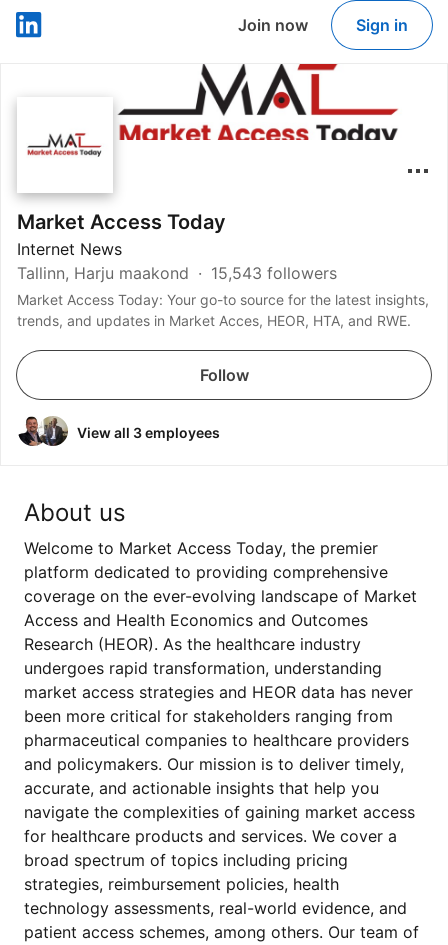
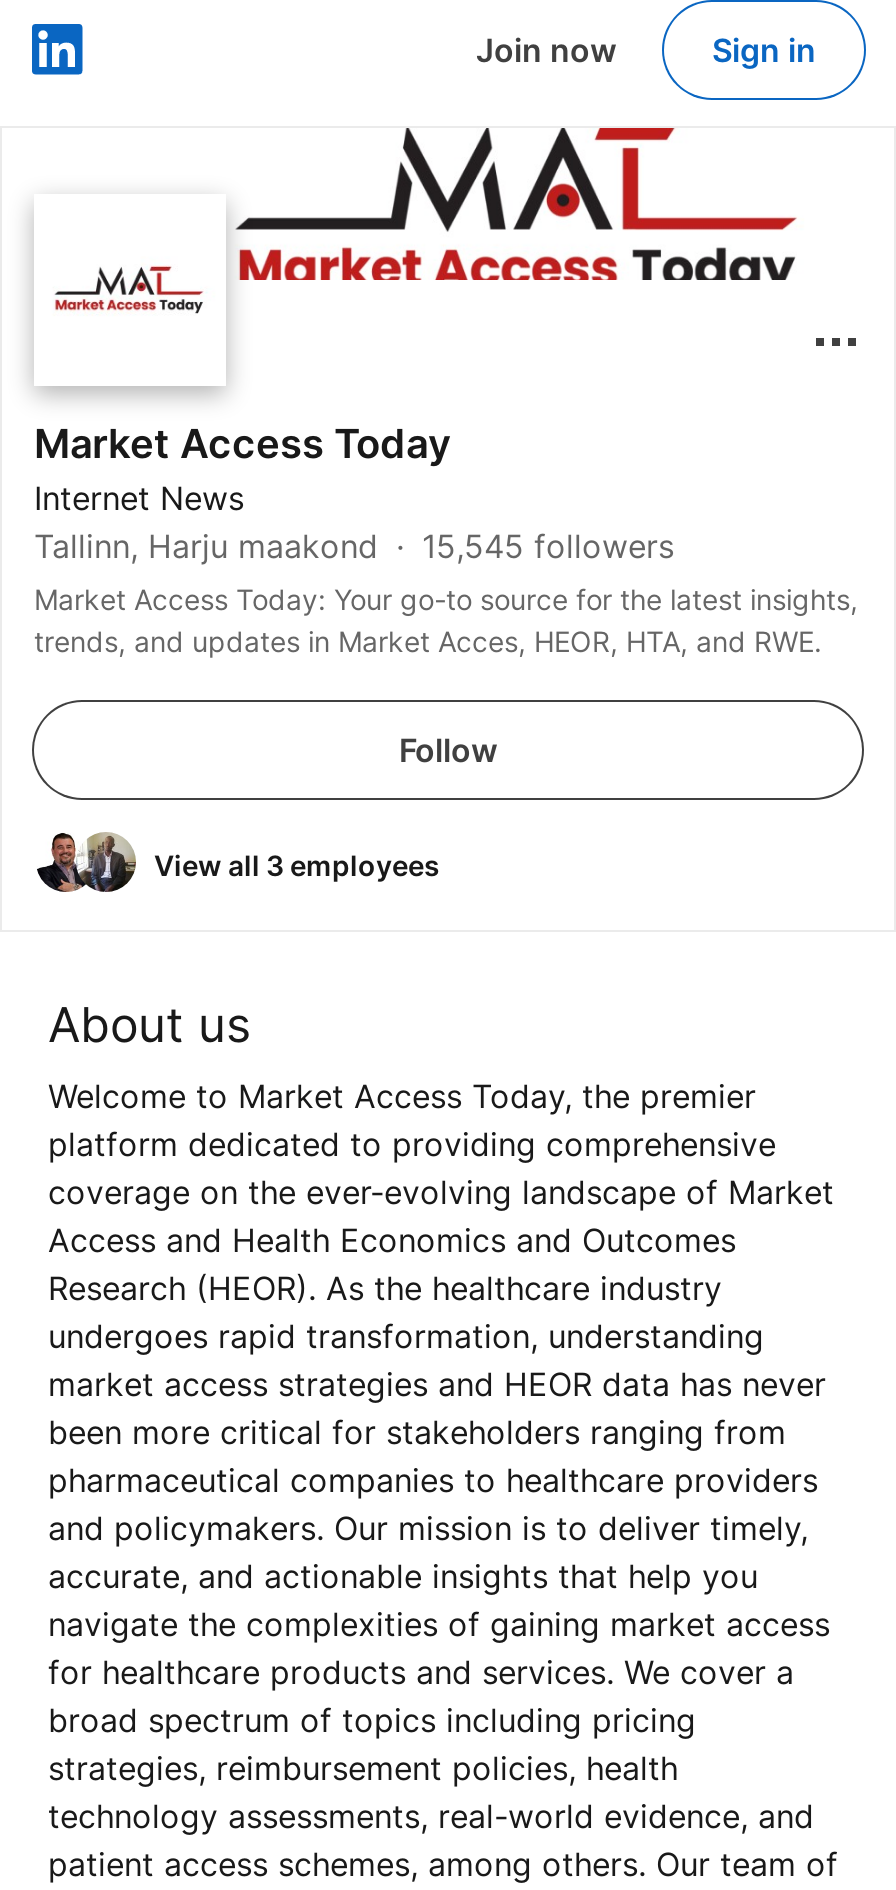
- Tallinn, Harju maakond 15,543 followers
+ Tallinn, Harju maakond 15,545 followers
